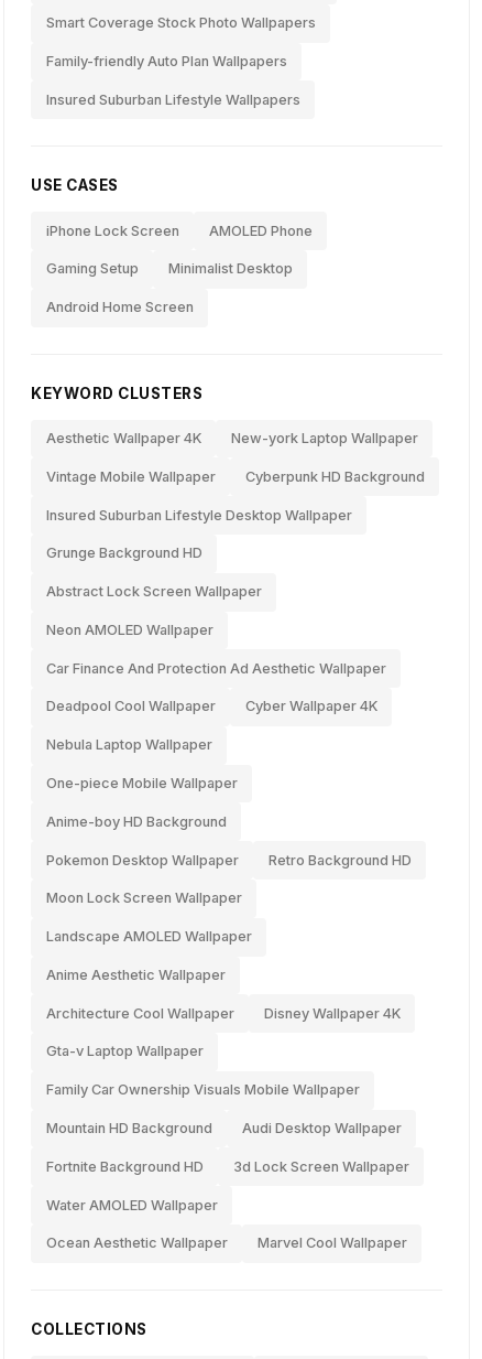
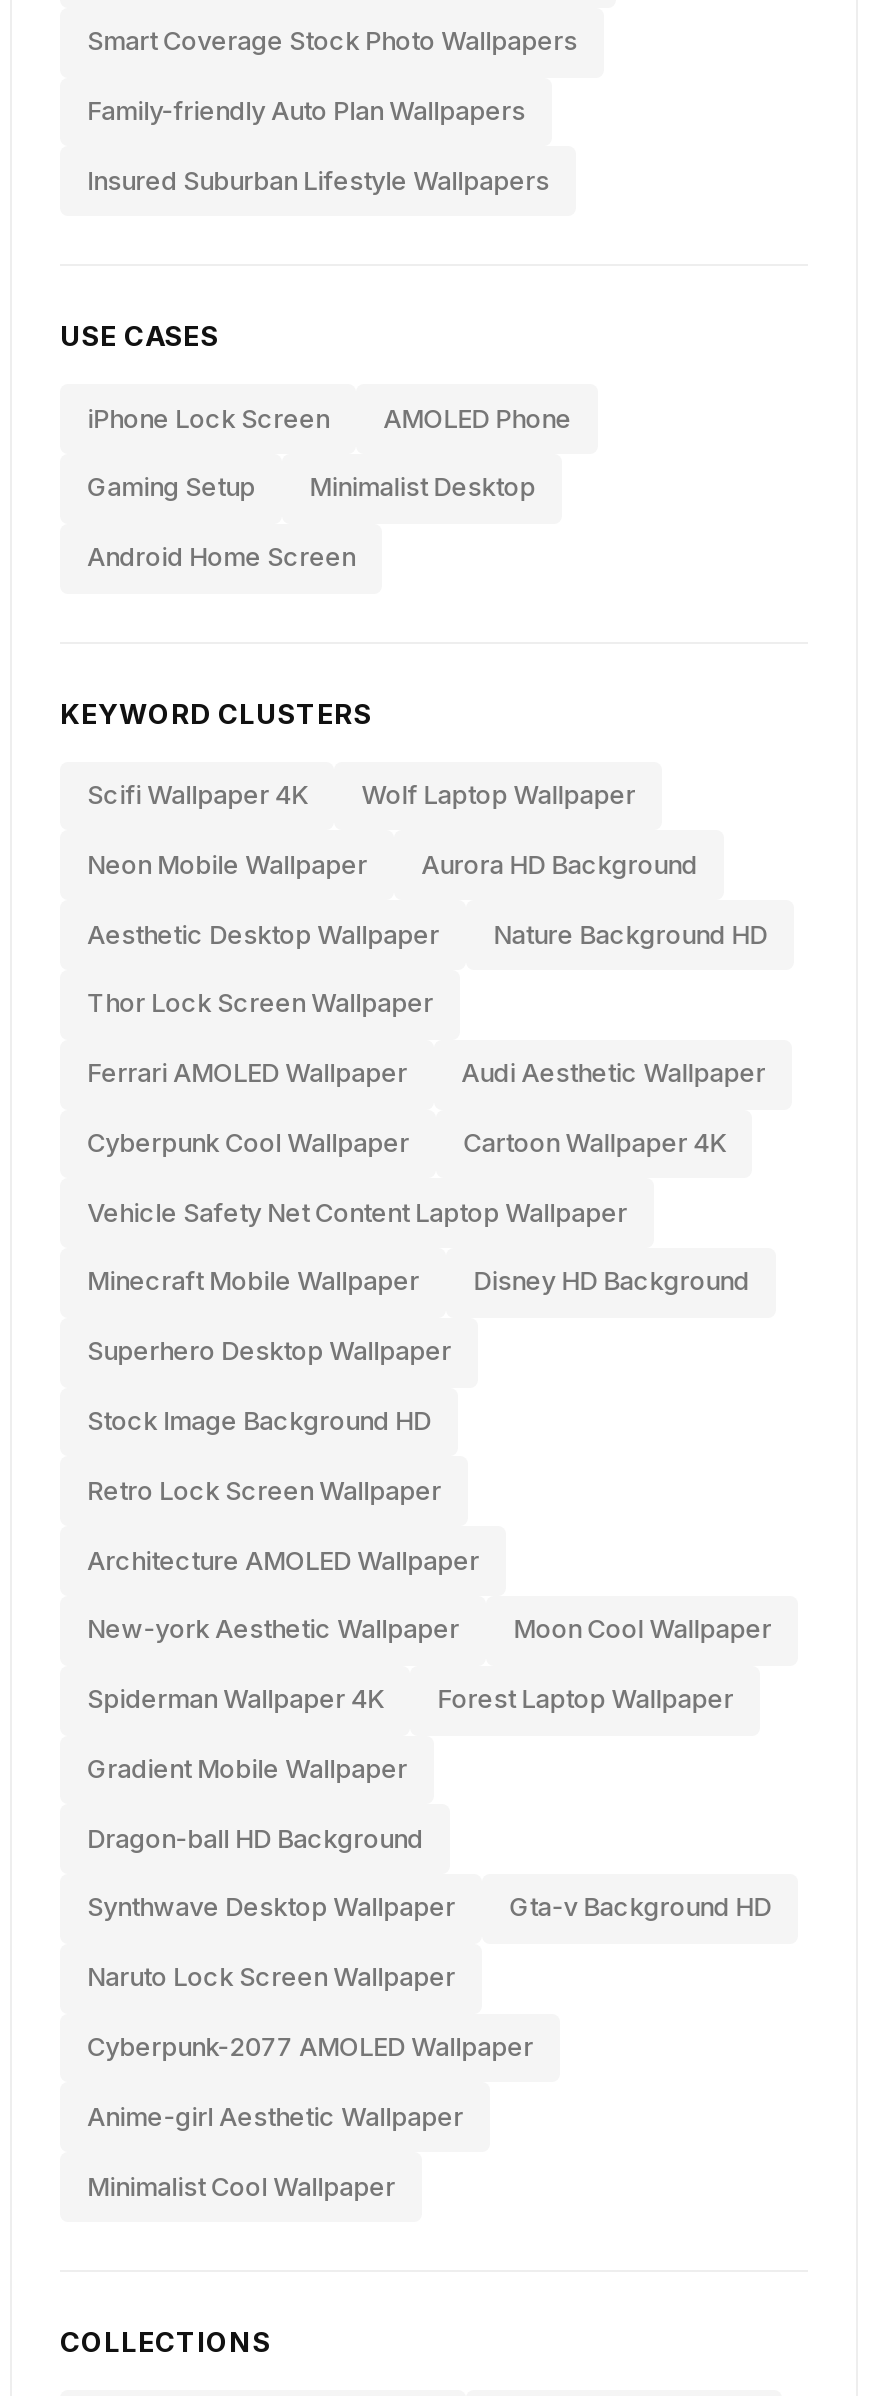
- Aesthetic Wallpaper 4K
- New-york Laptop Wallpaper
- Vintage Mobile Wallpaper
- Cyberpunk HD Background
- Insured Suburban Lifestyle Desktop Wallpaper
- Grunge Background HD
- Abstract Lock Screen Wallpaper
- Neon AMOLED Wallpaper
- Car Finance And Protection Ad Aesthetic Wallpaper
- Deadpool Cool Wallpaper
- Cyber Wallpaper 4K
- Nebula Laptop Wallpaper
- One-piece Mobile Wallpaper
- Anime-boy HD Background
- Pokemon Desktop Wallpaper
- Retro Background HD
- Moon Lock Screen Wallpaper
- Landscape AMOLED Wallpaper
- Anime Aesthetic Wallpaper
- Architecture Cool Wallpaper
- Disney Wallpaper 4K
- Gta-v Laptop Wallpaper
- Family Car Ownership Visuals Mobile Wallpaper
- Mountain HD Background
- Audi Desktop Wallpaper
- Fortnite Background HD
- 3d Lock Screen Wallpaper
- Water AMOLED Wallpaper
- Ocean Aesthetic Wallpaper
- Marvel Cool Wallpaper
+ Scifi Wallpaper 4K
+ Wolf Laptop Wallpaper
+ Neon Mobile Wallpaper
+ Aurora HD Background
+ Aesthetic Desktop Wallpaper
+ Nature Background HD
+ Thor Lock Screen Wallpaper
+ Ferrari AMOLED Wallpaper
+ Audi Aesthetic Wallpaper
+ Cyberpunk Cool Wallpaper
+ Cartoon Wallpaper 4K
+ Vehicle Safety Net Content Laptop Wallpaper
+ Minecraft Mobile Wallpaper
+ Disney HD Background
+ Superhero Desktop Wallpaper
+ Stock Image Background HD
+ Retro Lock Screen Wallpaper
+ Architecture AMOLED Wallpaper
+ New-york Aesthetic Wallpaper
+ Moon Cool Wallpaper
+ Spiderman Wallpaper 4K
+ Forest Laptop Wallpaper
+ Gradient Mobile Wallpaper
+ Dragon-ball HD Background
+ Synthwave Desktop Wallpaper
+ Gta-v Background HD
+ Naruto Lock Screen Wallpaper
+ Cyberpunk-2077 AMOLED Wallpaper
+ Anime-girl Aesthetic Wallpaper
+ Minimalist Cool Wallpaper
